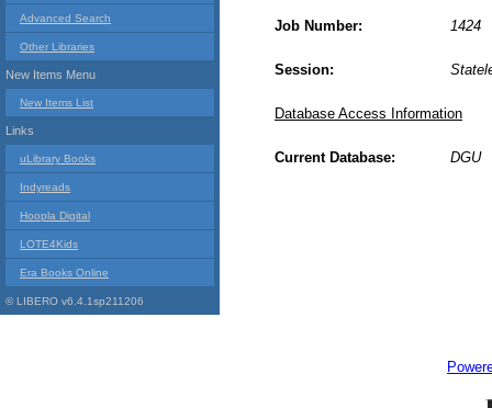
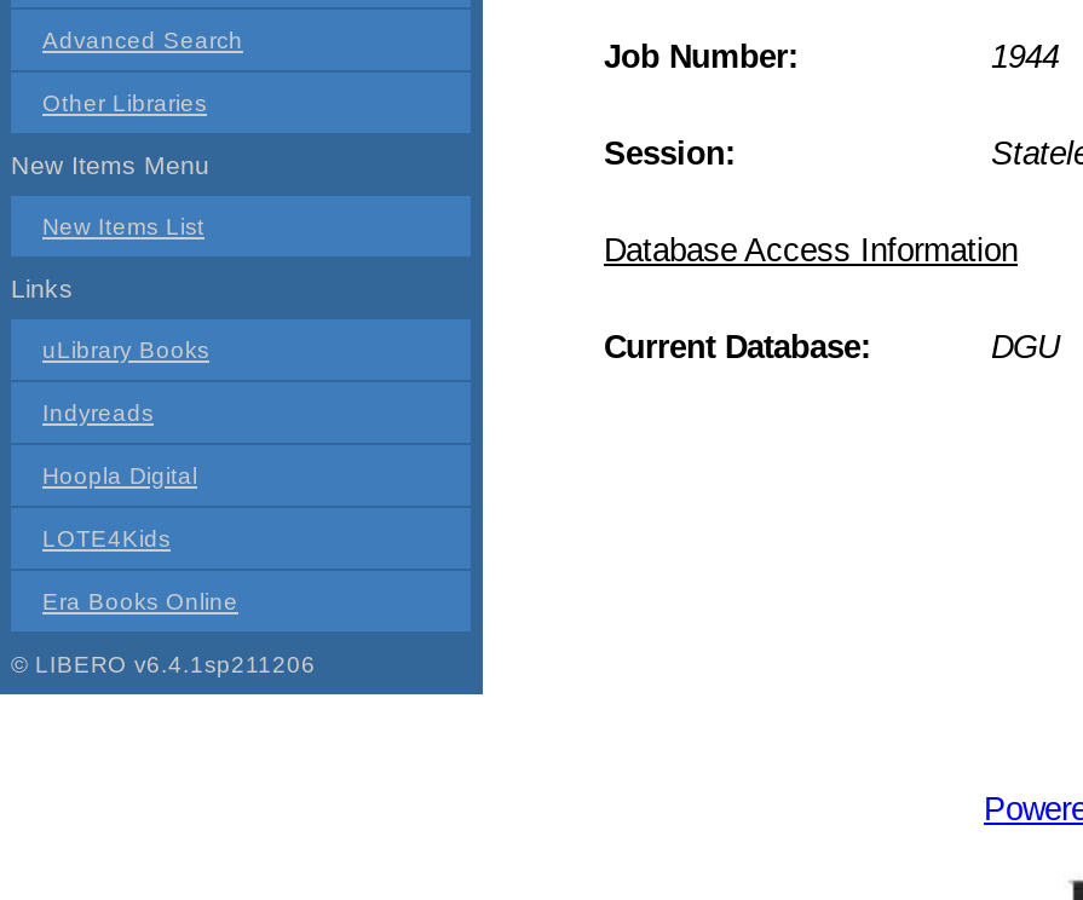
- 1424
+ 1944
